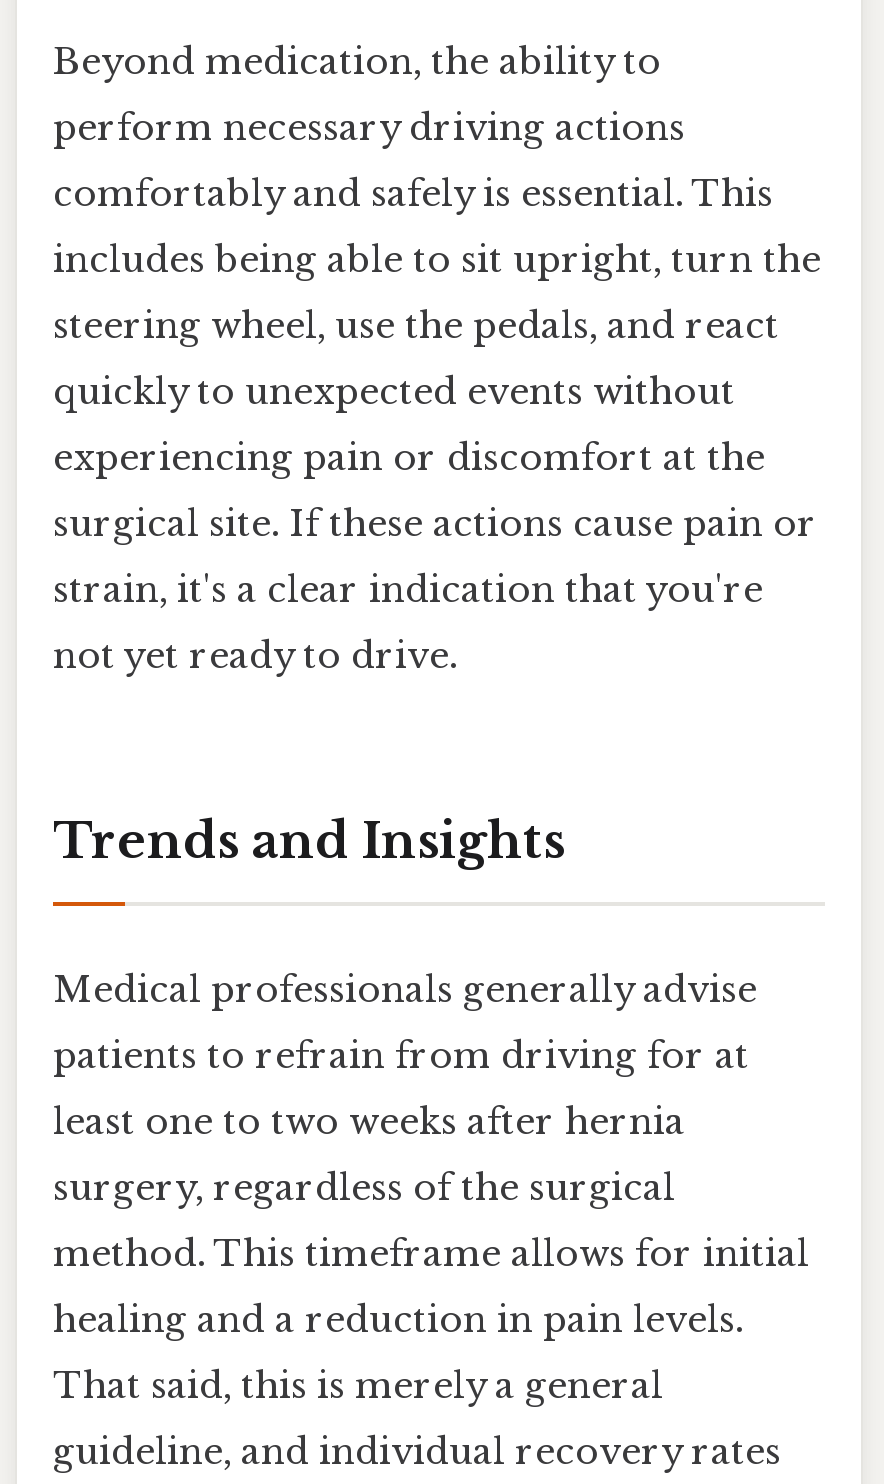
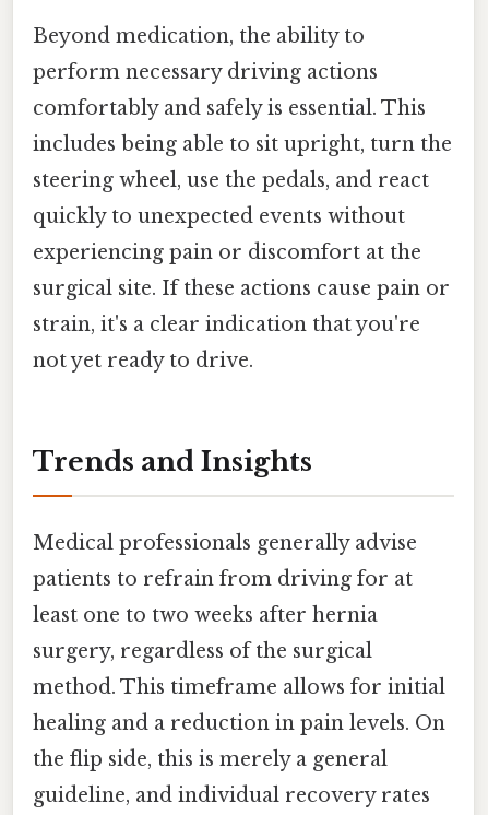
- healing and a reduction in pain levels.
+ healing and a reduction in pain levels. On

- That said, this is merely a general
+ the flip side, this is merely a general
